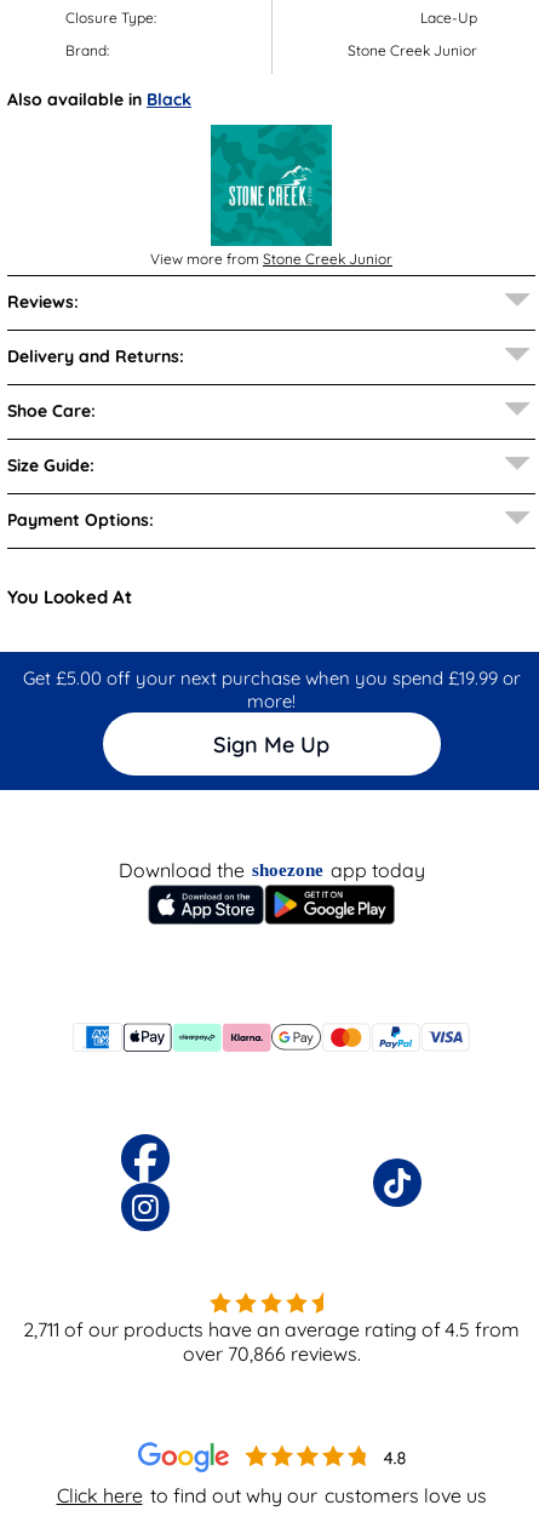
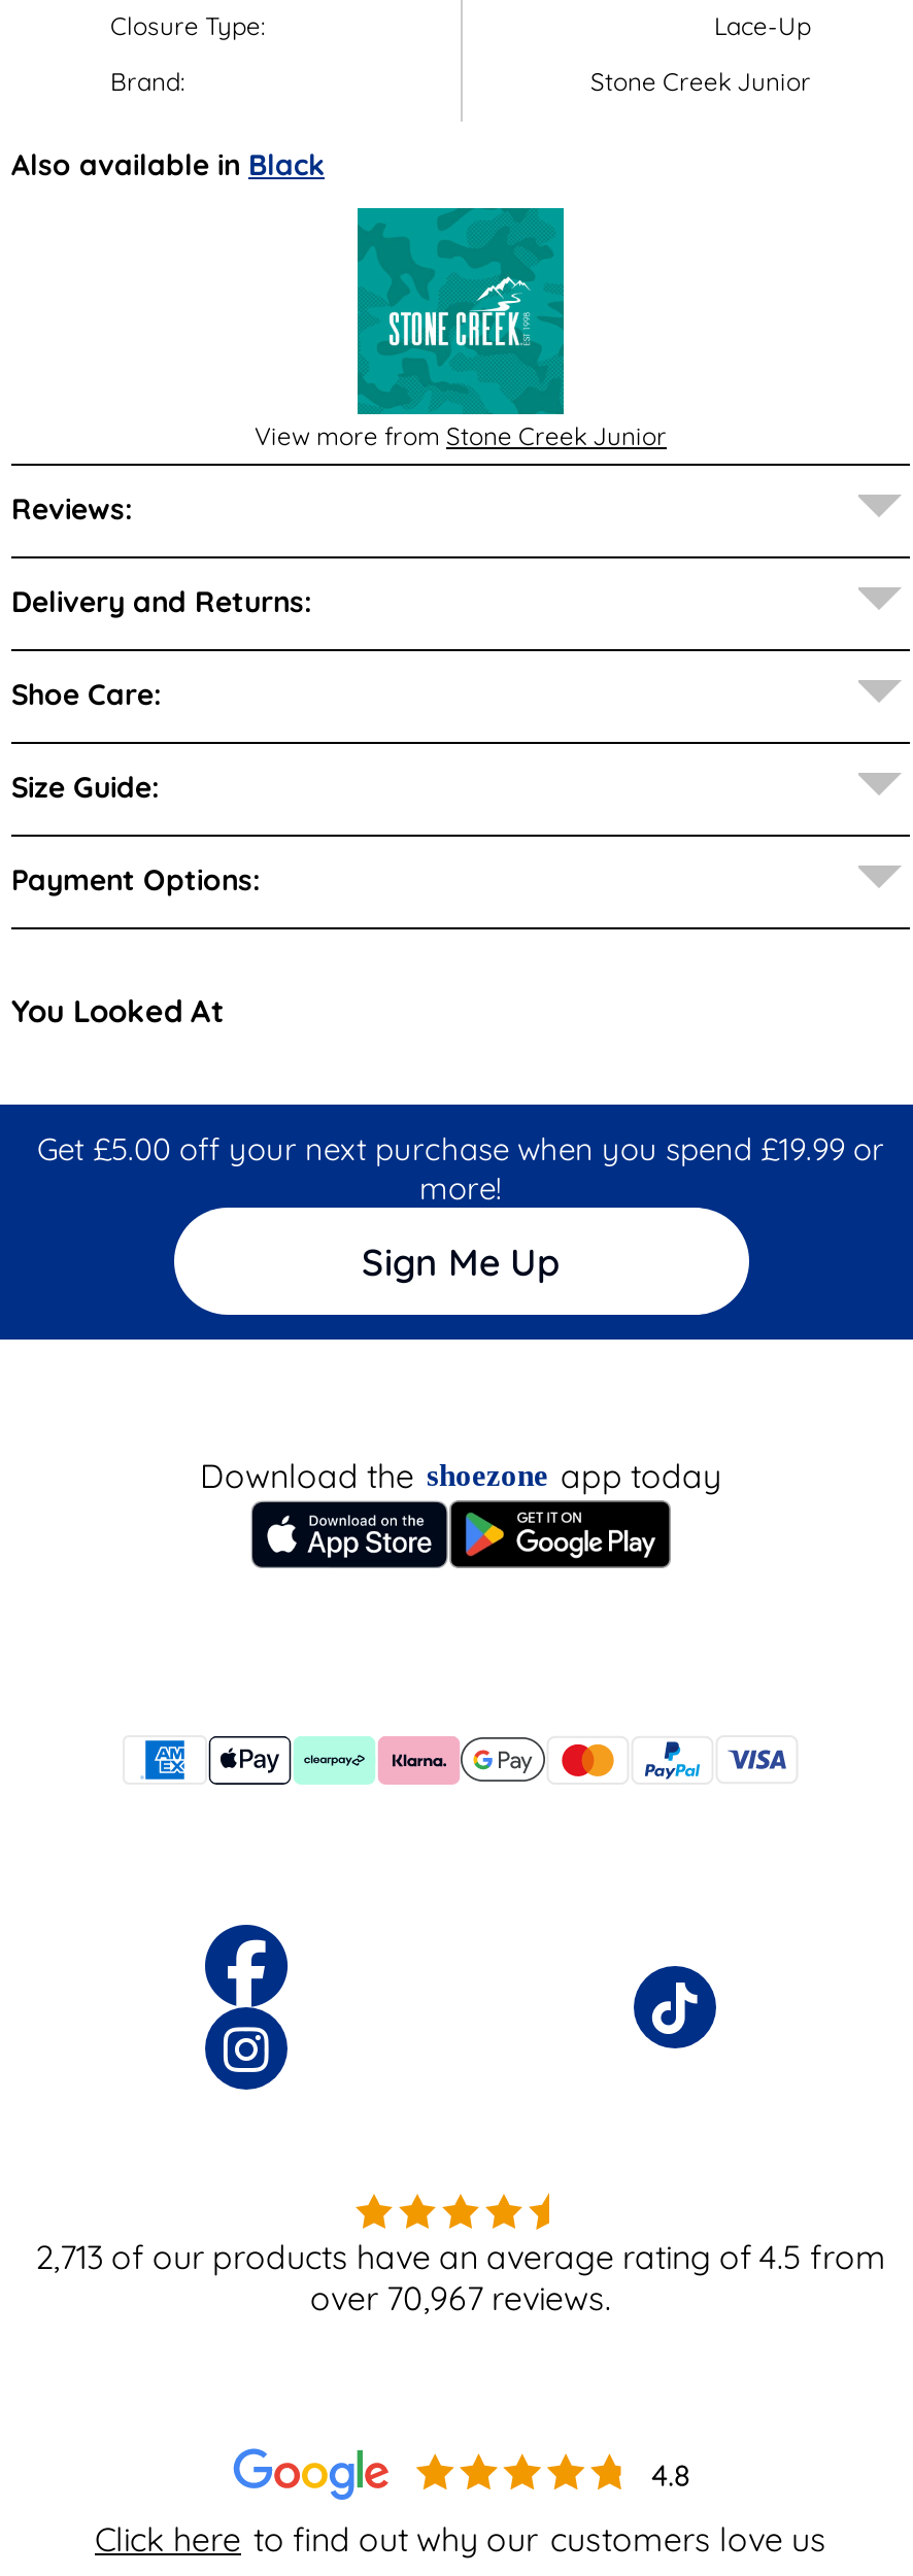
- 2,711 of our products have an average rating of 4.5 from
+ 2,713 of our products have an average rating of 4.5 from

- over 70,866 reviews.
+ over 70,967 reviews.
